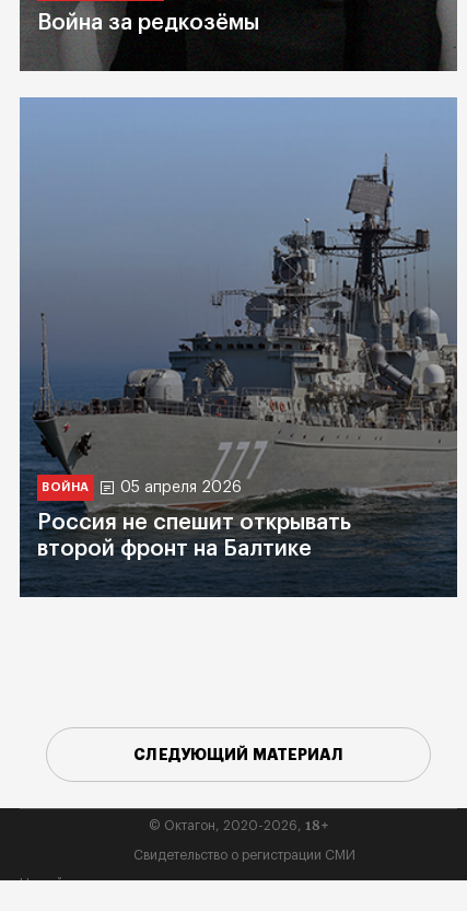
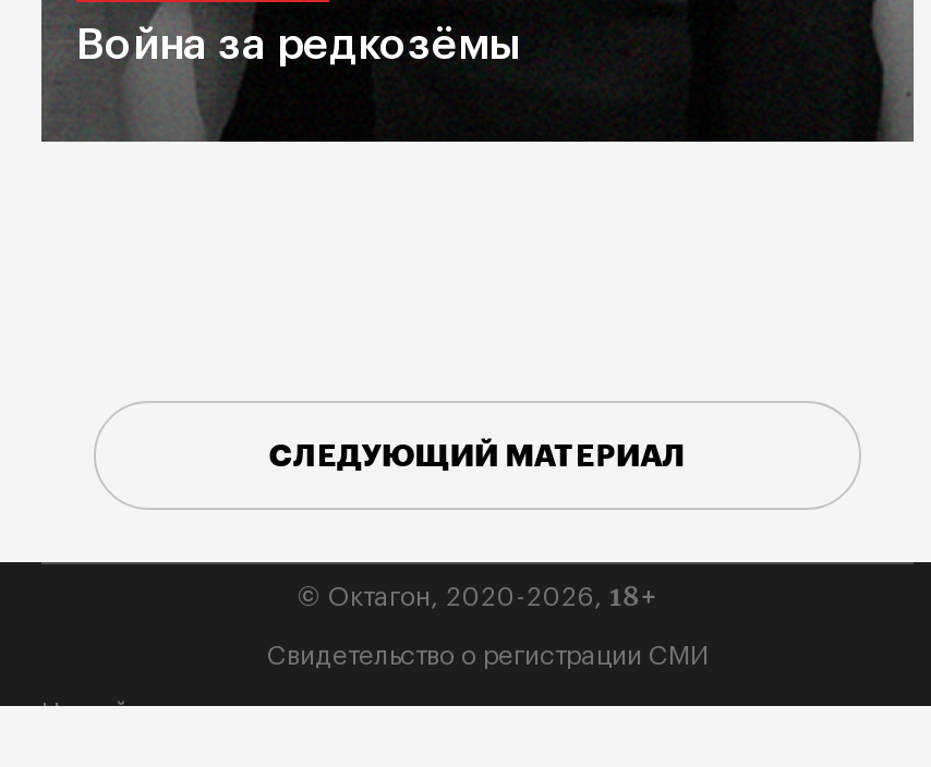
- [image]
- ВОЙНА
- 05 апреля 2026
- Россия не спешит открывать
- второй фронт на Балтике
